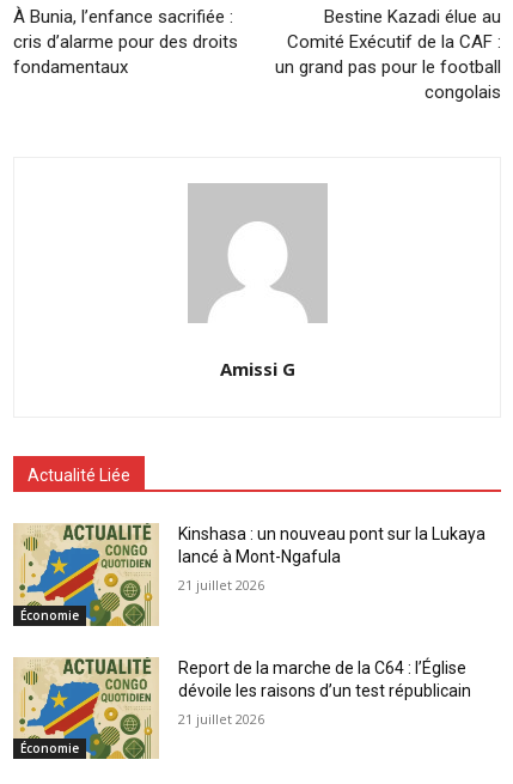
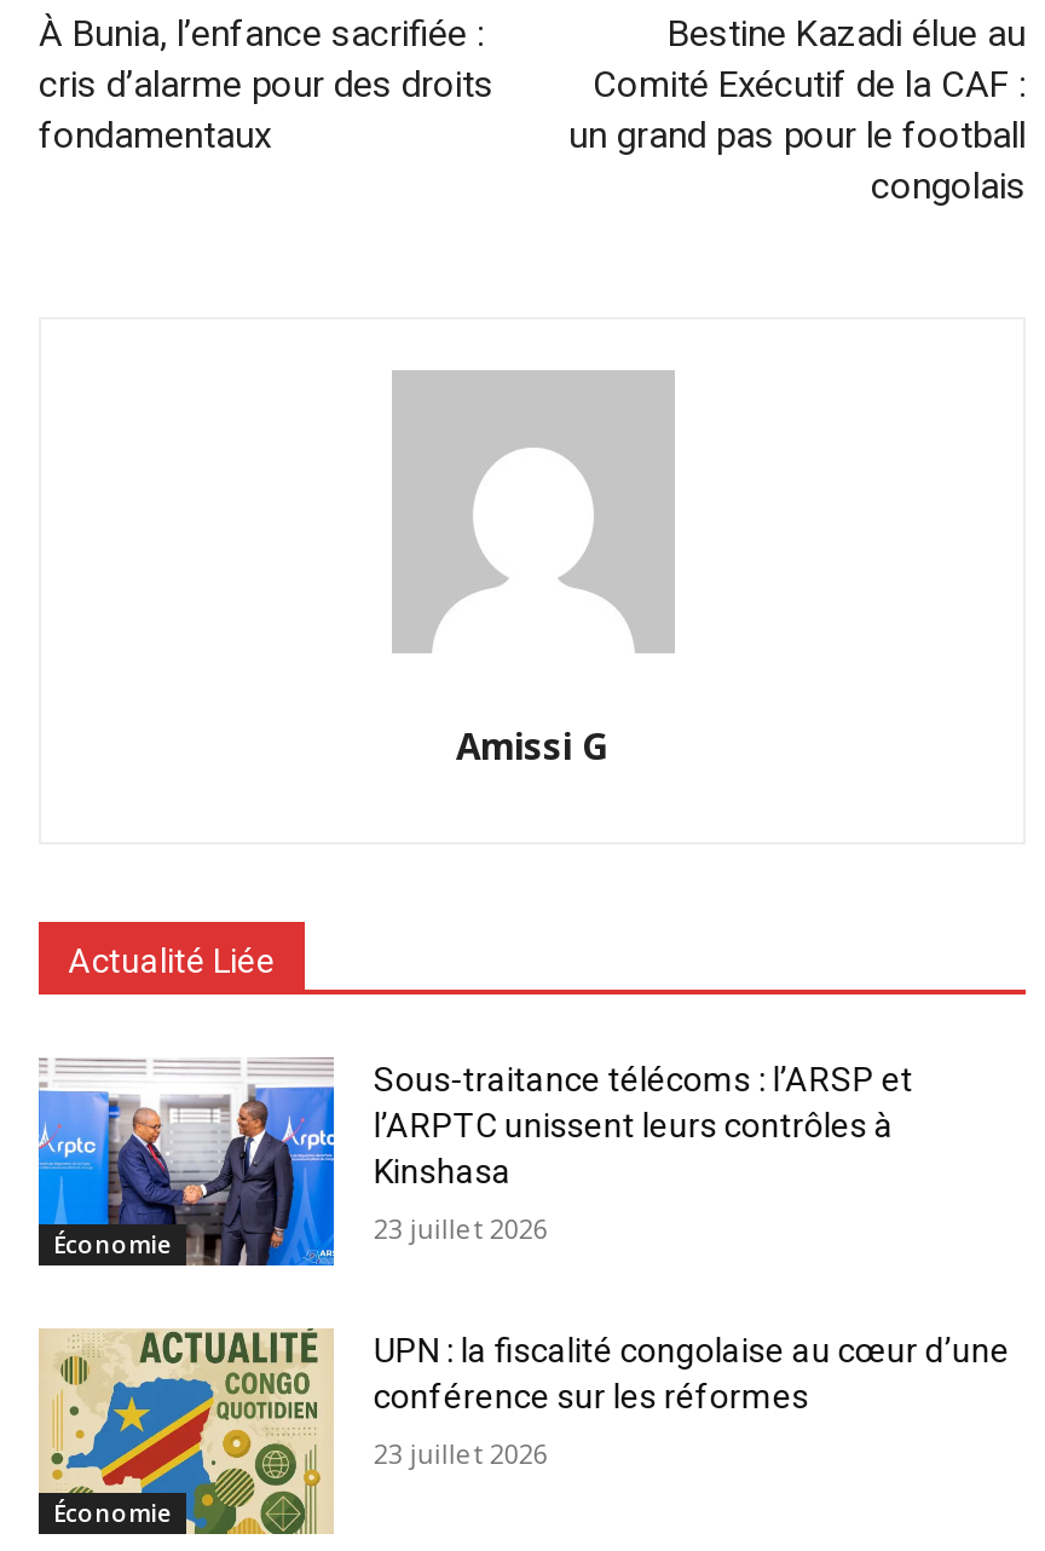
- [image]
- Kinshasa : un nouveau pont sur la Lukaya
- lancé à Mont-Ngafula
+ [image]
+ Sous-traitance télécoms : l’ARSP et
+ l’ARPTC unissent leurs contrôles à
+ Kinshasa

- 21 juillet 2026
+ 23 juillet 2026

- Report de la marche de la C64 : l’Église
- dévoile les raisons d’un test républicain
+ UPN : la fiscalité congolaise au cœur d’une
+ conférence sur les réformes

- 21 juillet 2026
+ 23 juillet 2026
